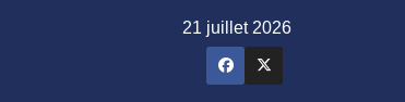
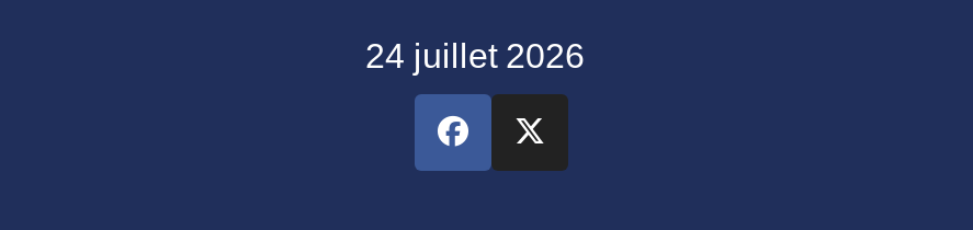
- 21 juillet 2026
+ 24 juillet 2026
